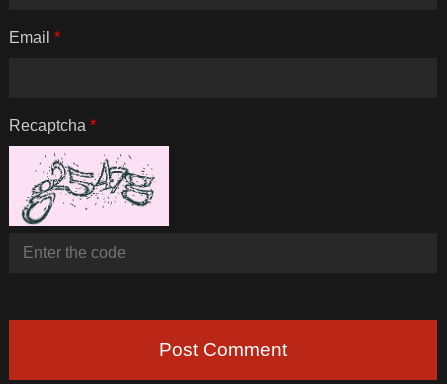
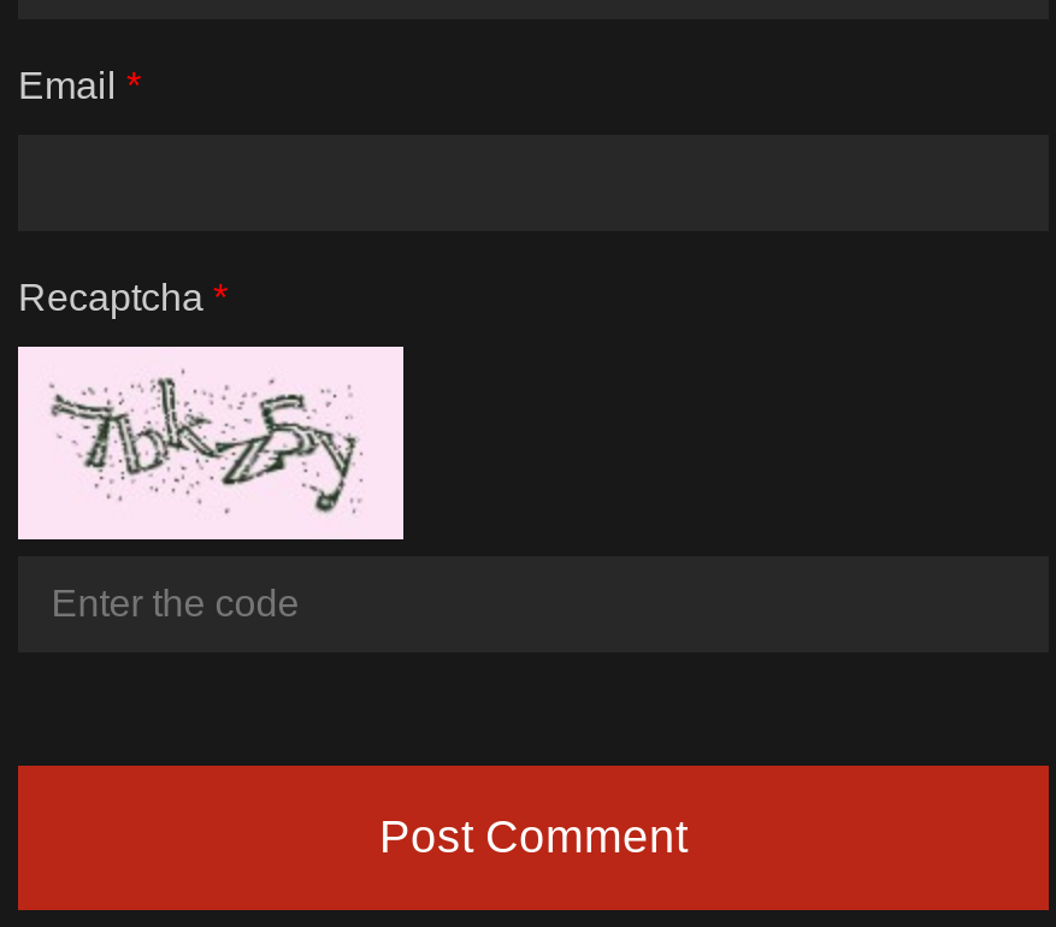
- [image]
+ [image]
